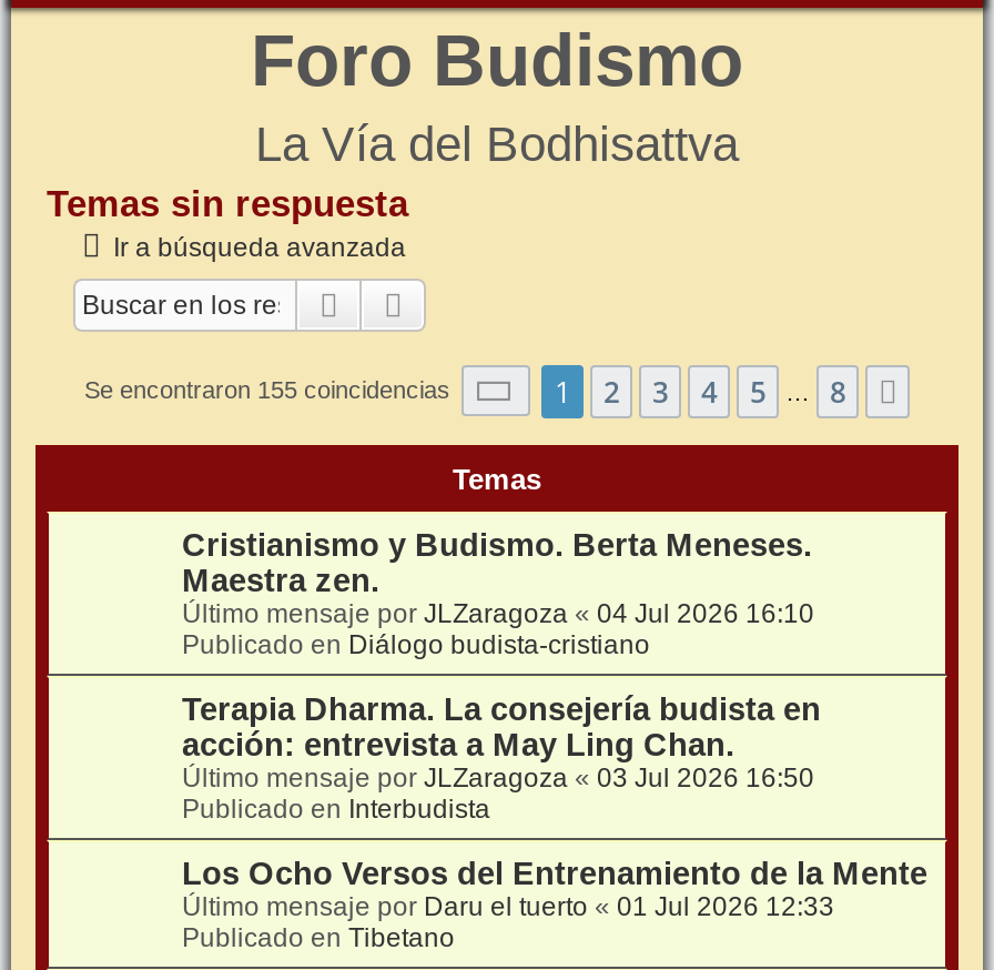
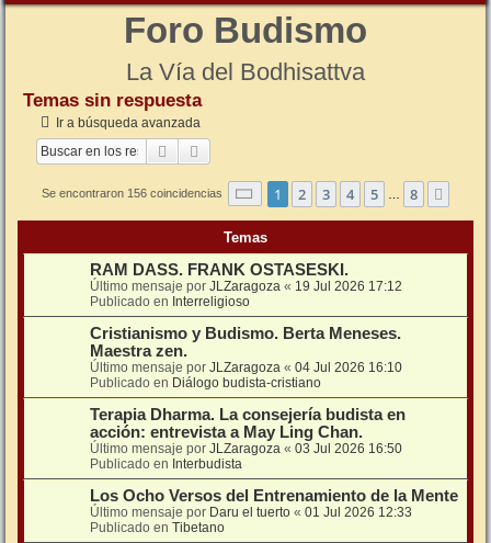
- Se encontraron 155 coincidencias
+ Se encontraron 156 coincidencias

+ RAM DASS. FRANK OSTASESKI.
+ Último mensaje por JLZaragoza «19 Jul 2026 17:12
+ Publicado en Interreligioso
